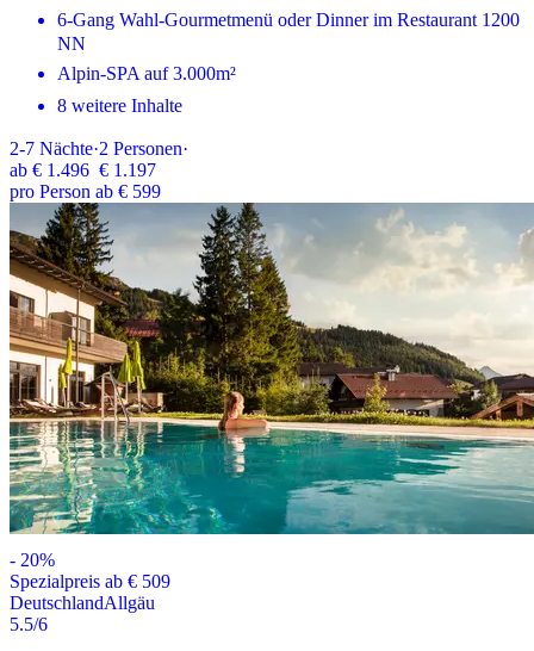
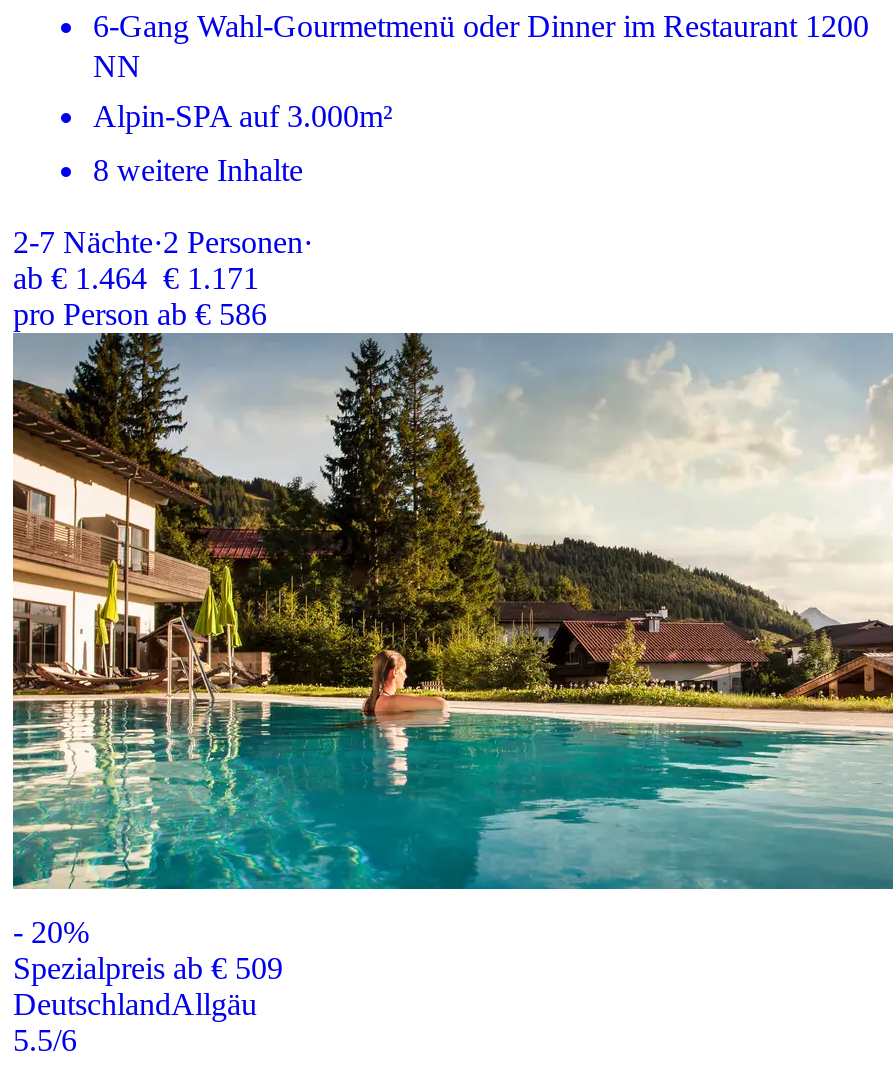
- ab € 1.496 € 1.197
+ ab € 1.464 € 1.171

- pro Person ab € 599
+ pro Person ab € 586
